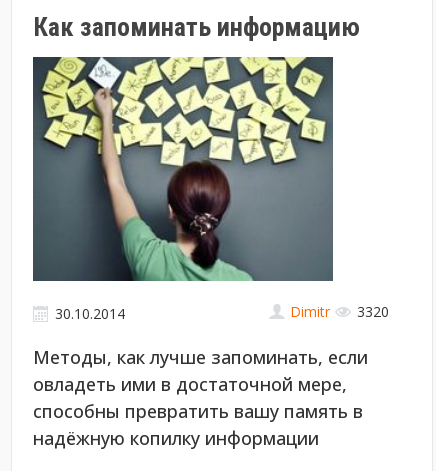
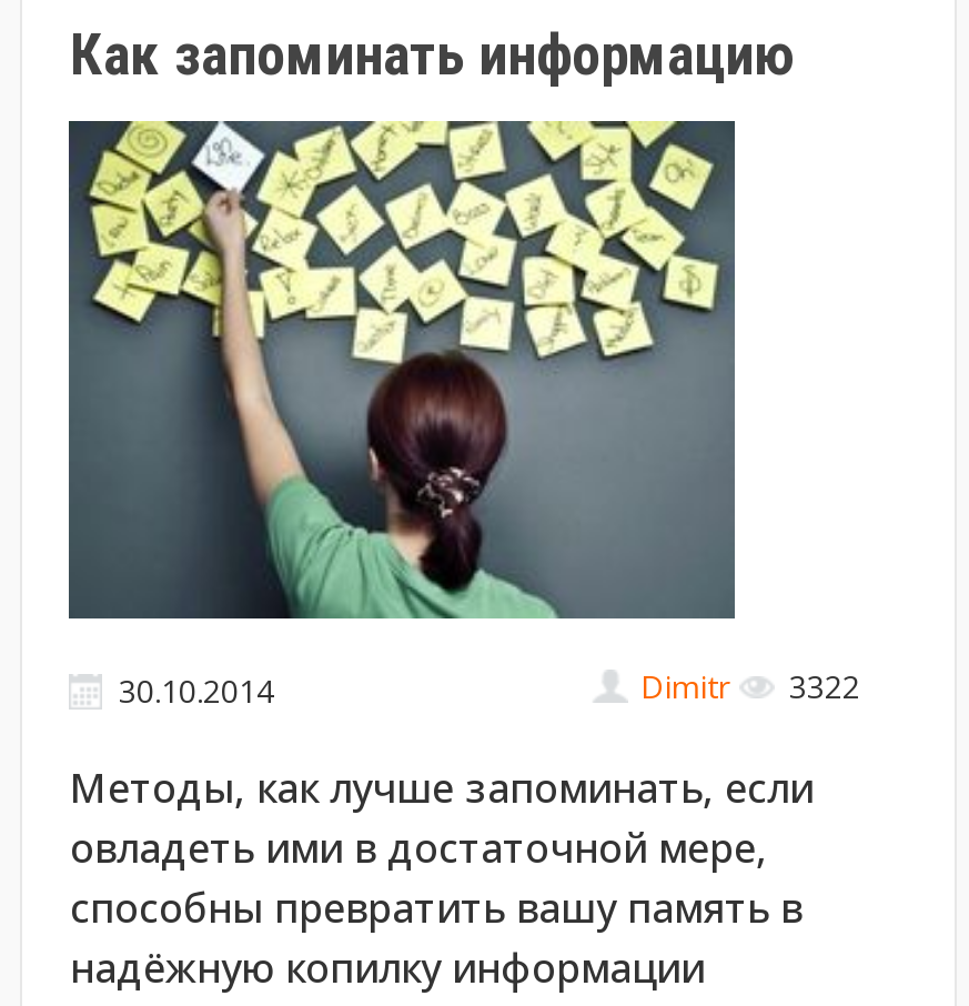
- Dimitr 3320
+ Dimitr 3322
